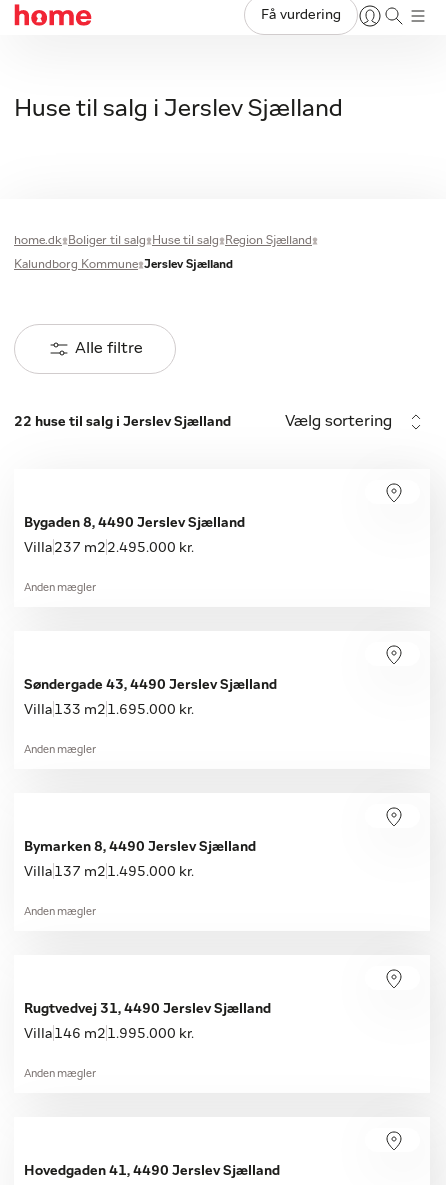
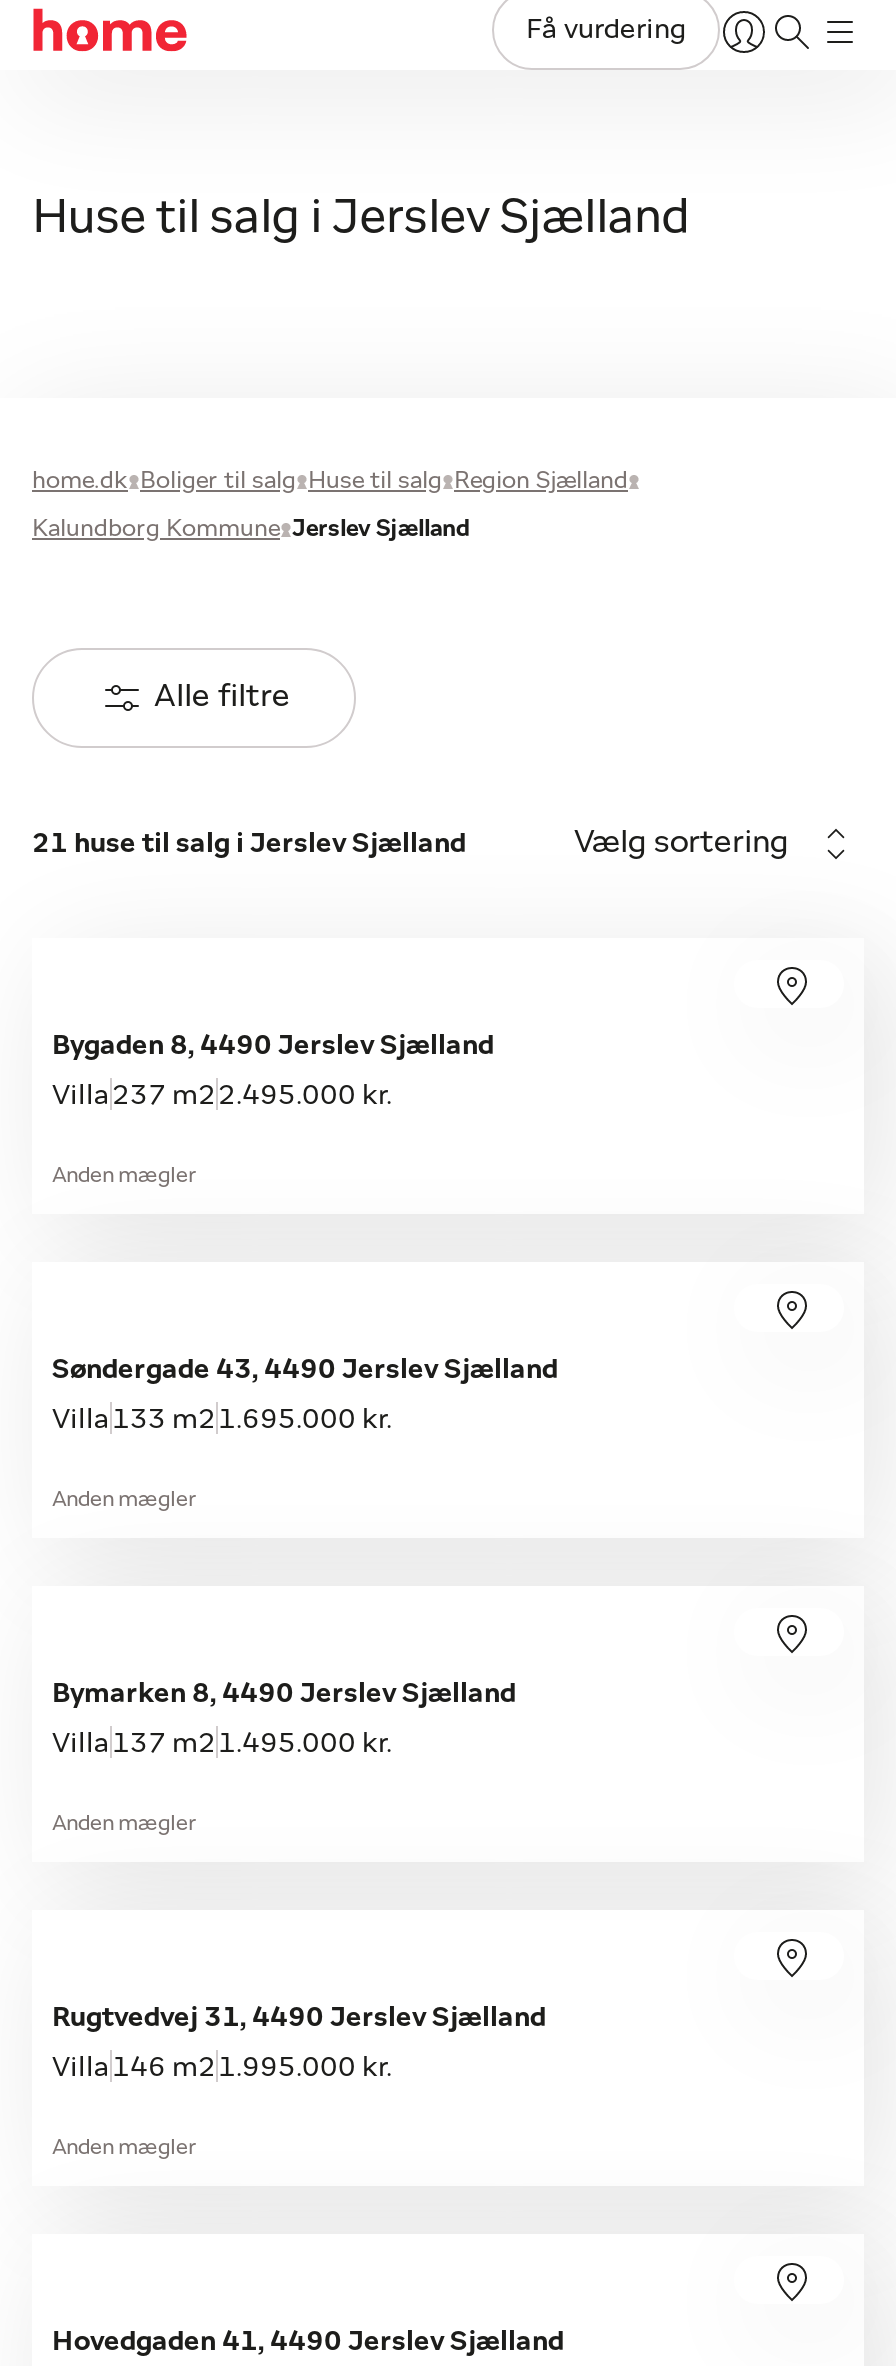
- 22 huse til salg i Jerslev Sjælland
+ 21 huse til salg i Jerslev Sjælland
